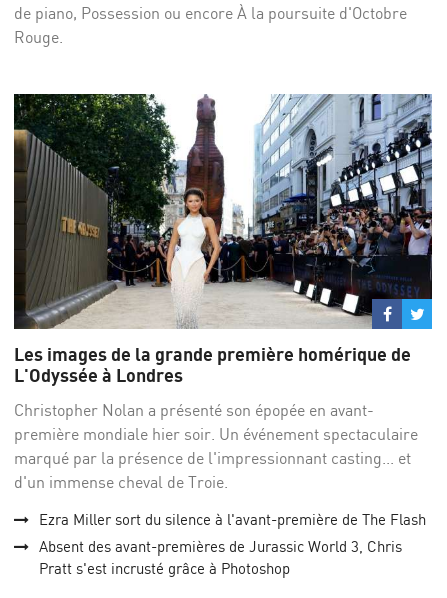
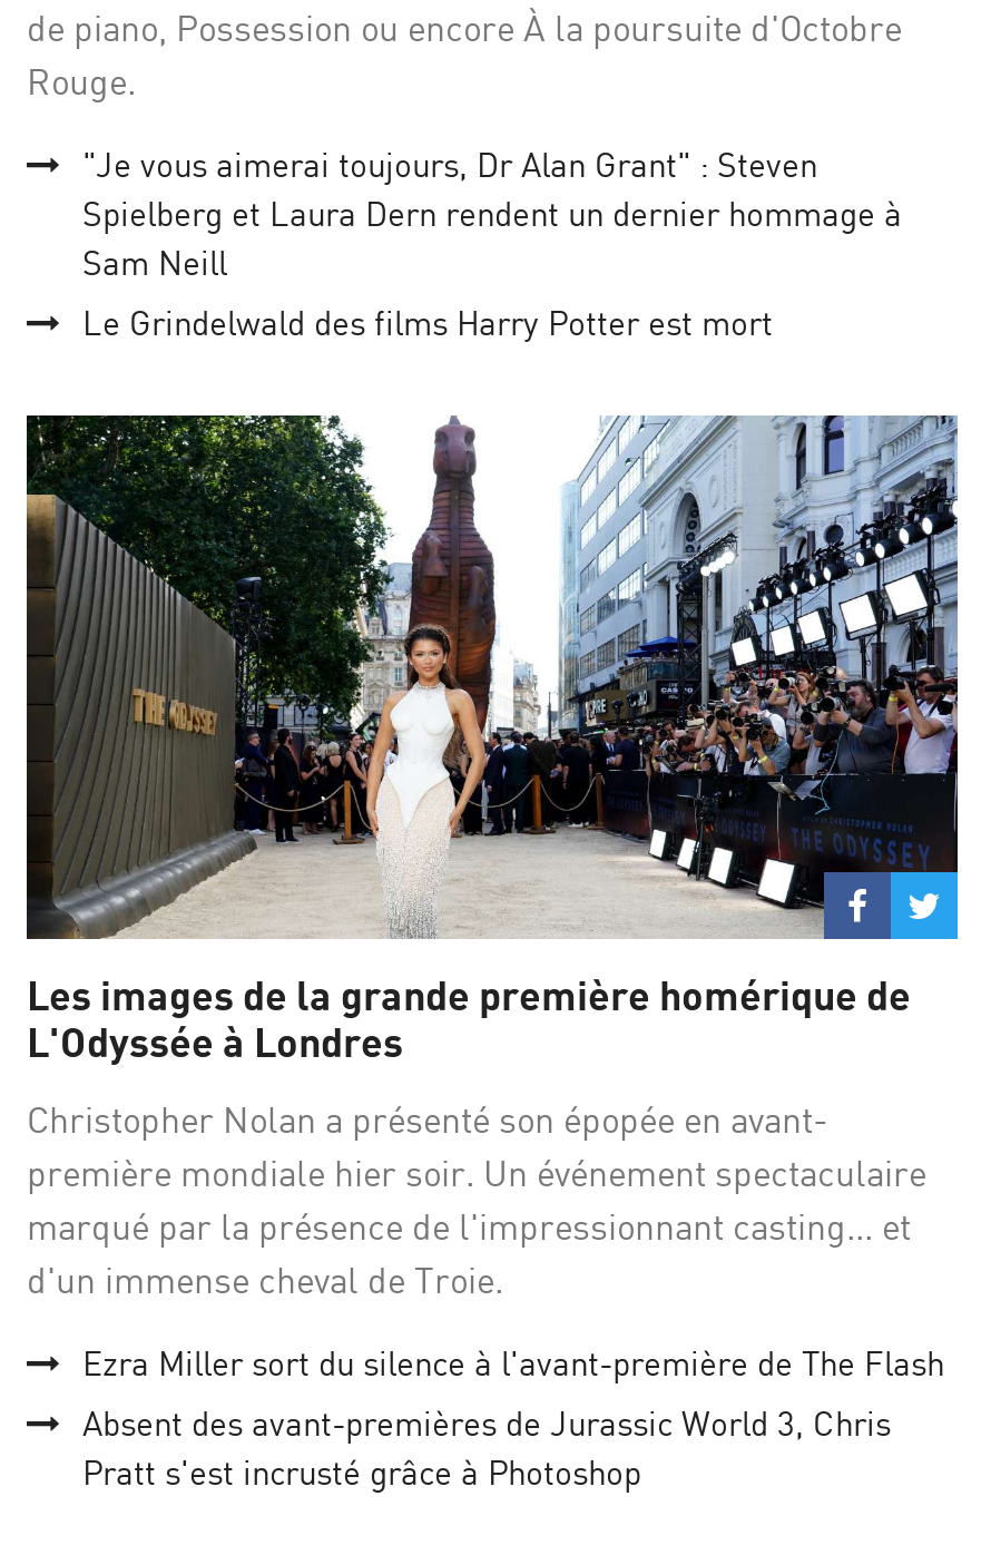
+ "Je vous aimerai toujours, Dr Alan Grant" : Steven
+ Spielberg et Laura Dern rendent un dernier hommage à
+ Sam Neill
+ Le Grindelwald des films Harry Potter est mort
